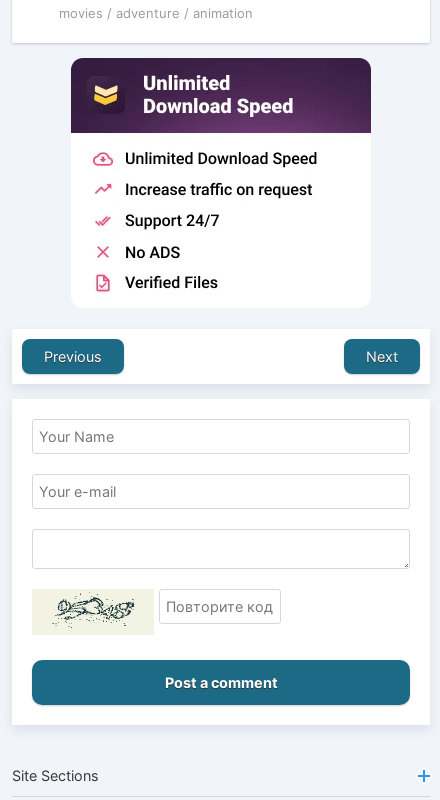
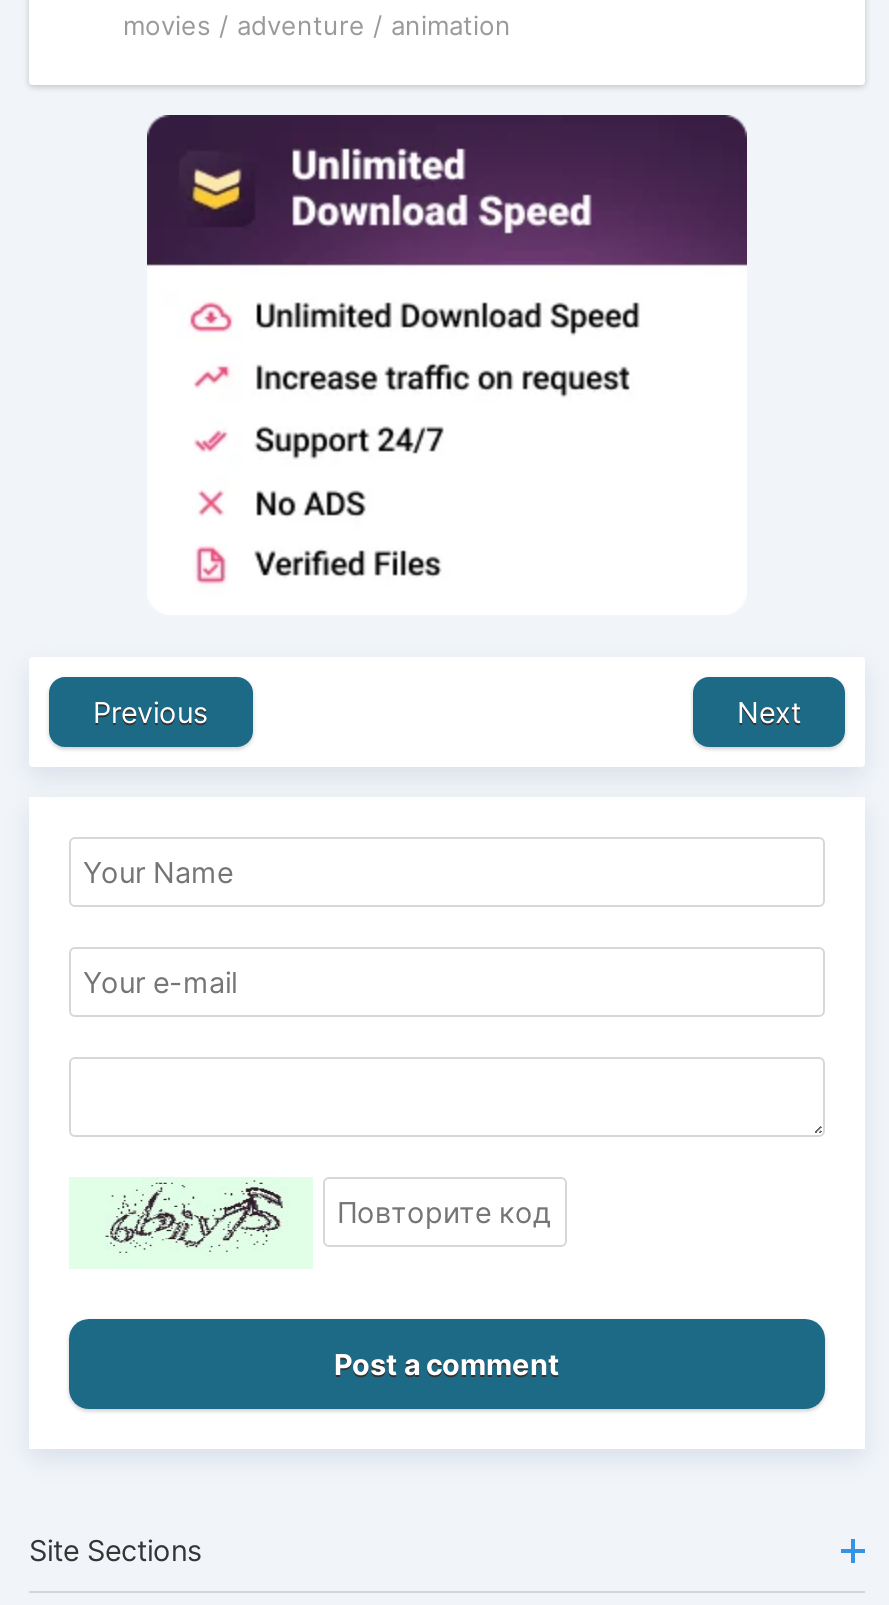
- [image]
+ [image]
